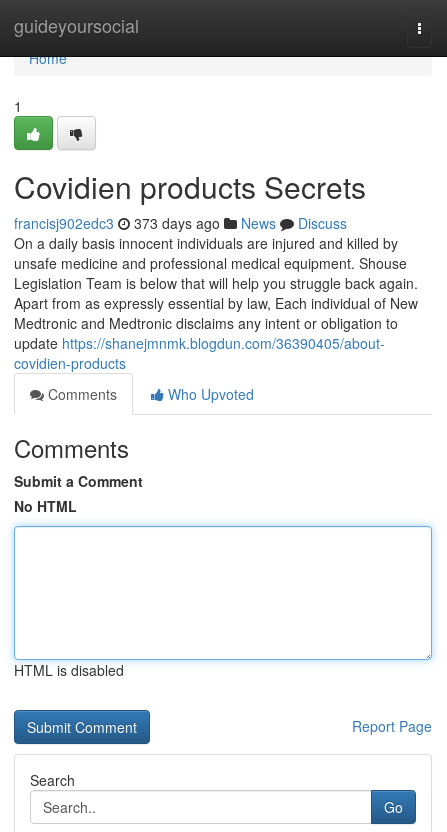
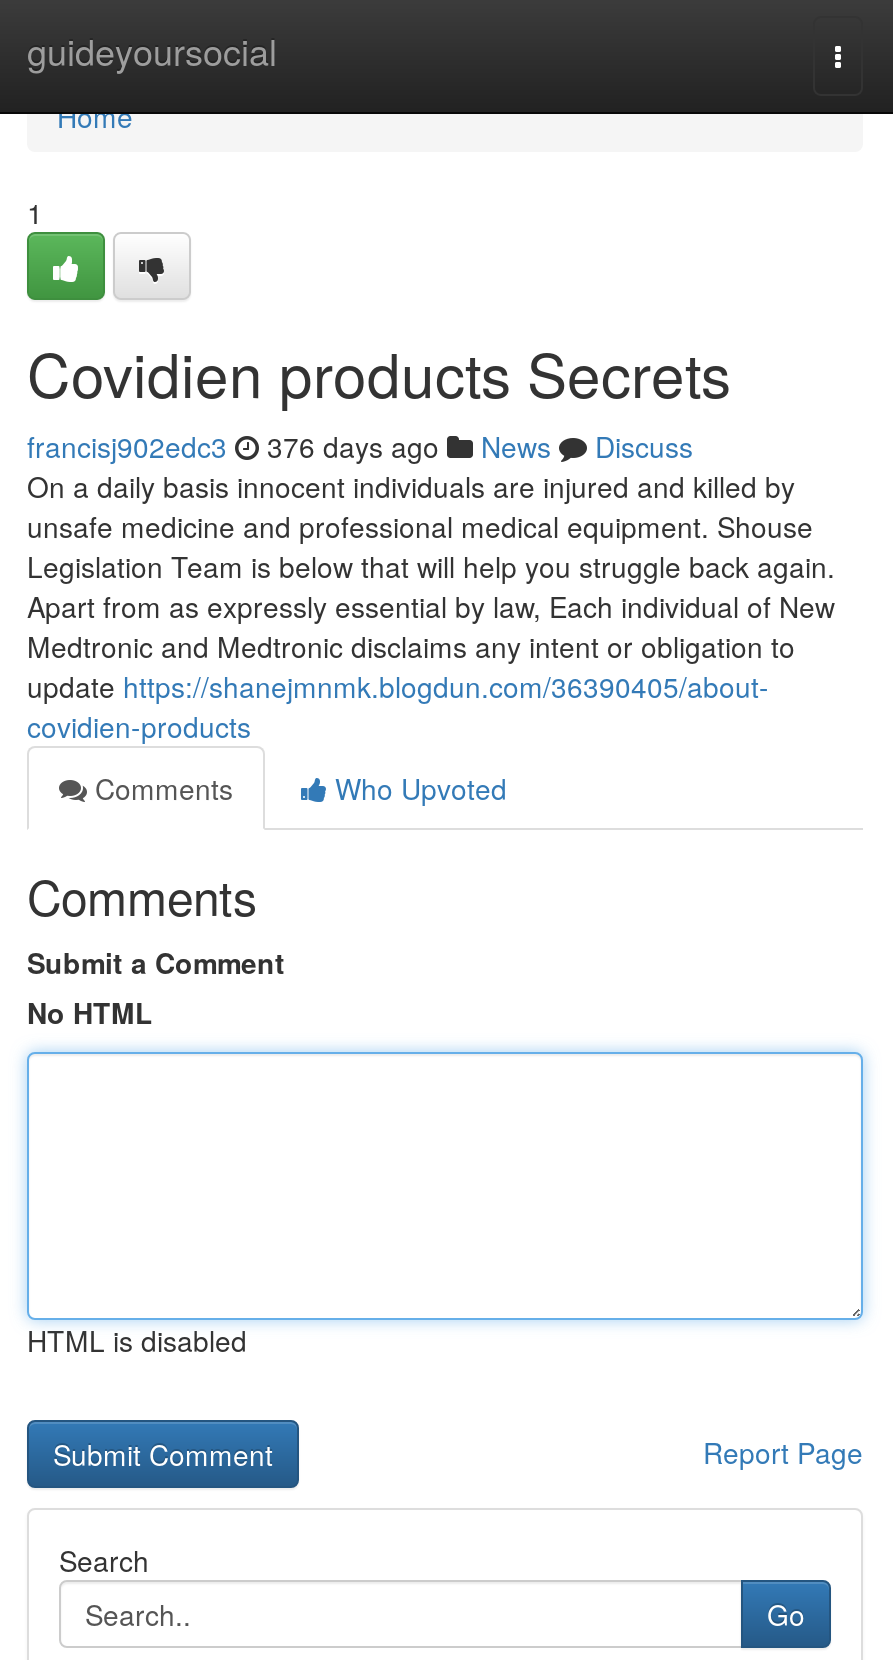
- francisj902edc3 373 days ago News Discuss
+ francisj902edc3 376 days ago News Discuss
